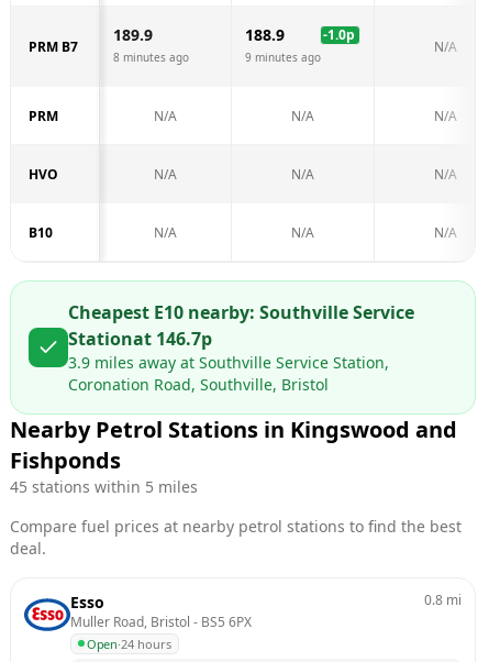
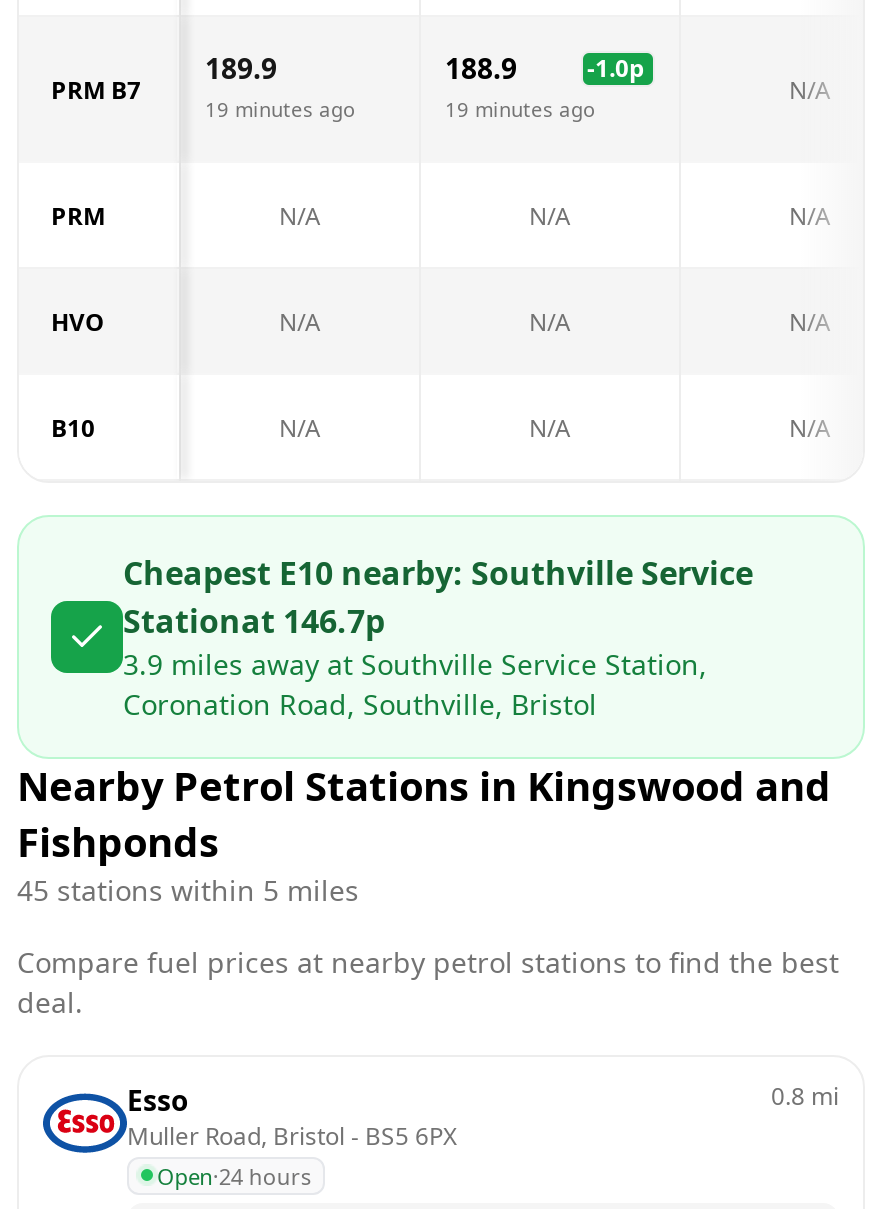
- 8 minutes ago
+ 19 minutes ago

- 9 minutes ago
+ 19 minutes ago
